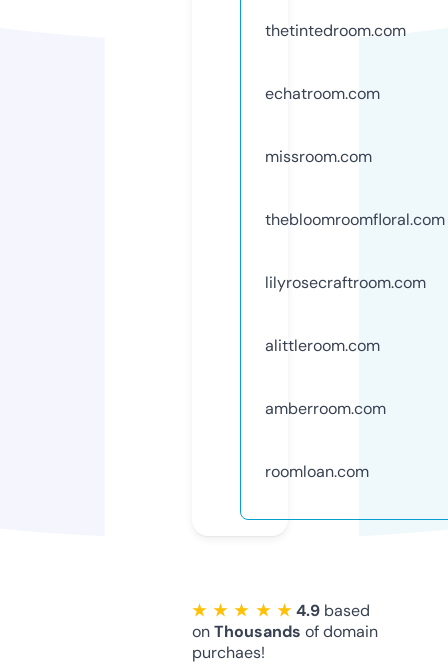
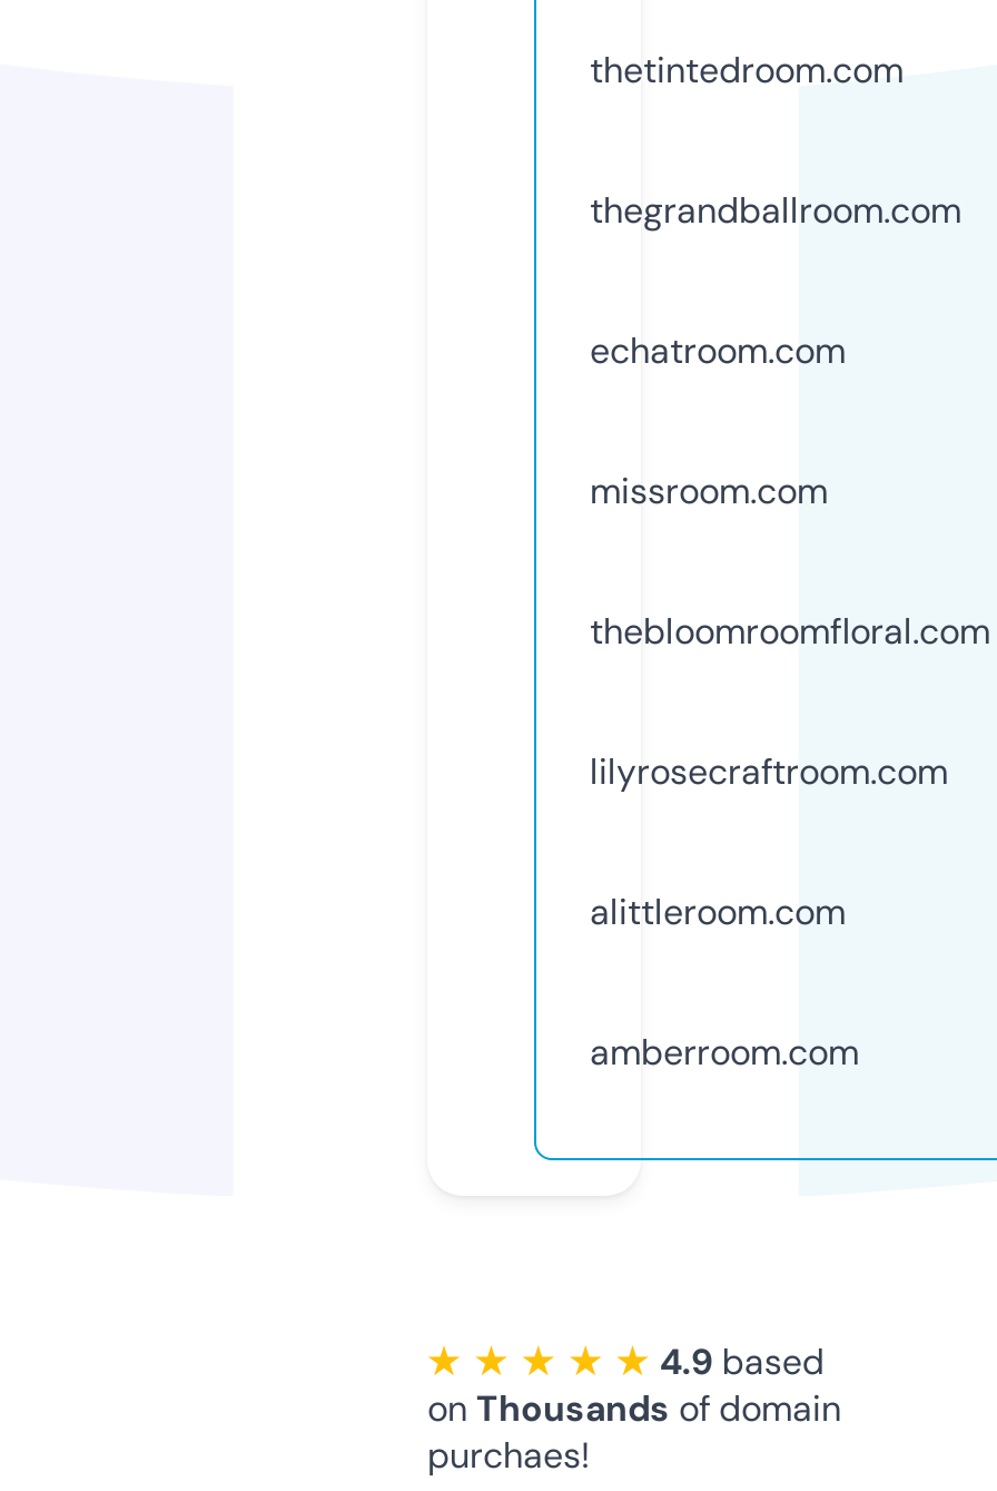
+ thegrandballroom.com

moved down: echatroom.com | missroom.com | thebloomroomfloral.com | lilyrosecraftroom.com | alittleroom.com | amberroom.com

- roomloan.com
